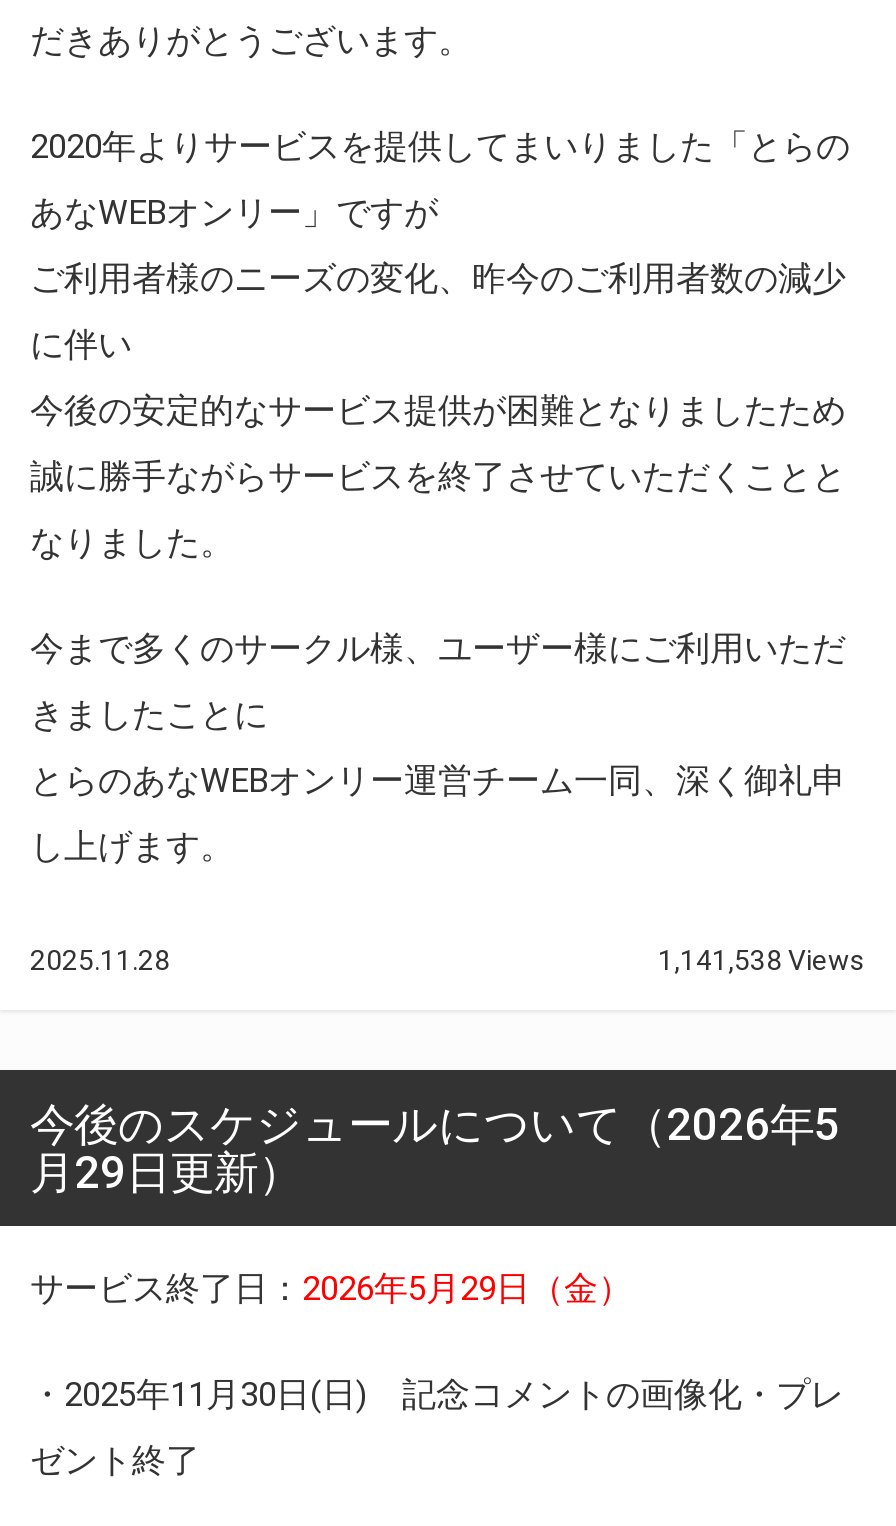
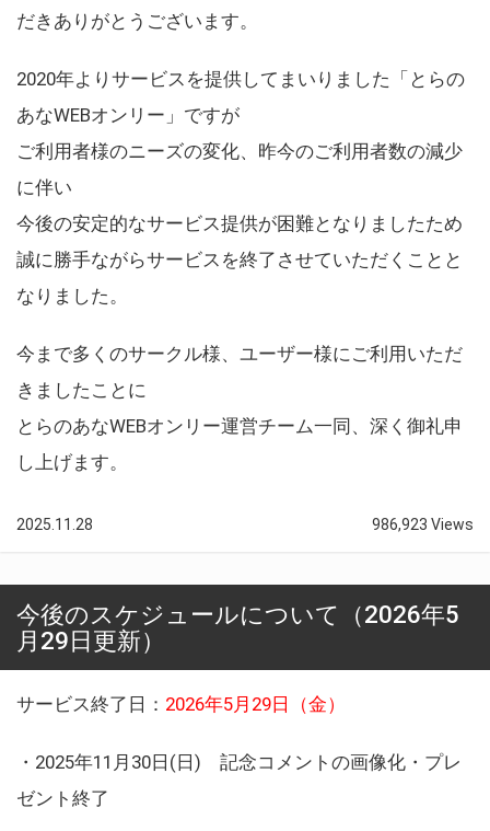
- 1,141,538 Views
+ 986,923 Views
